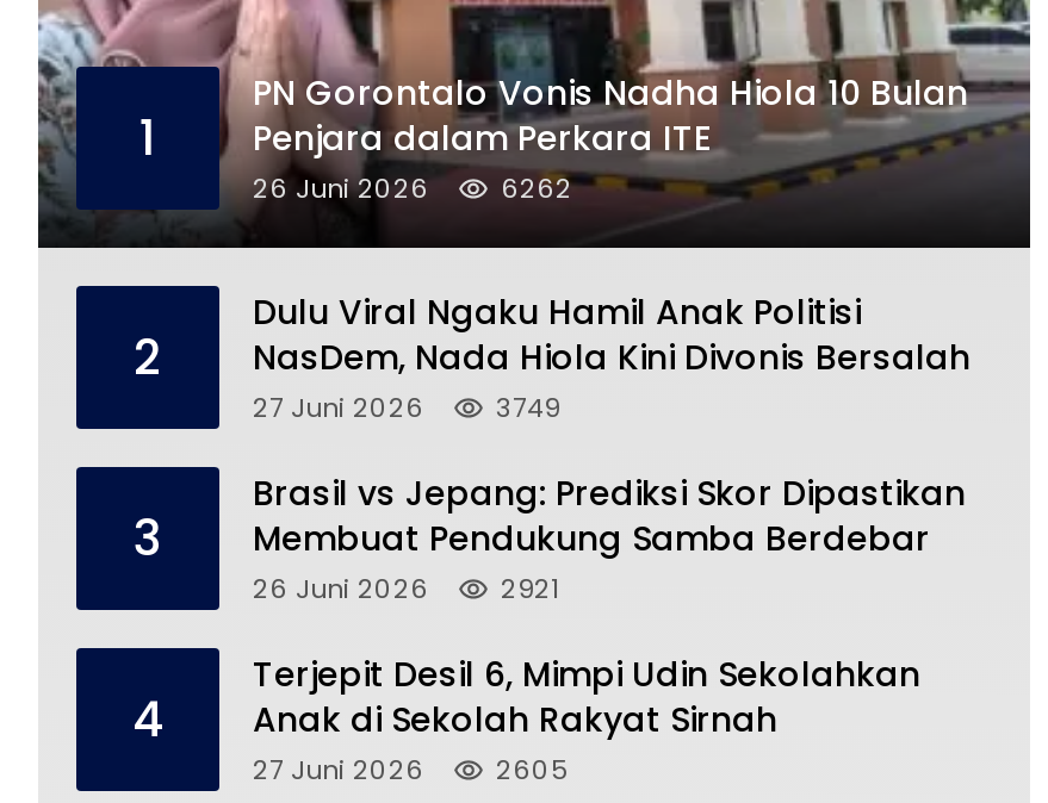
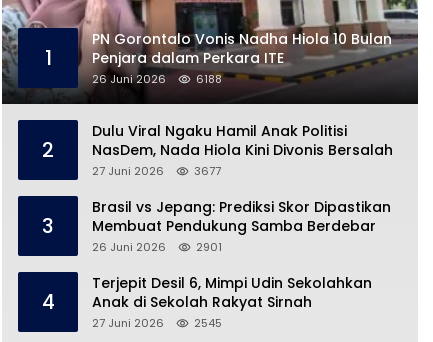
- 26 Juni 2026 6262
+ 26 Juni 2026 6188

- 27 Juni 2026 3749
+ 27 Juni 2026 3677

- 26 Juni 2026 2921
+ 26 Juni 2026 2901

- 27 Juni 2026 2605
+ 27 Juni 2026 2545
